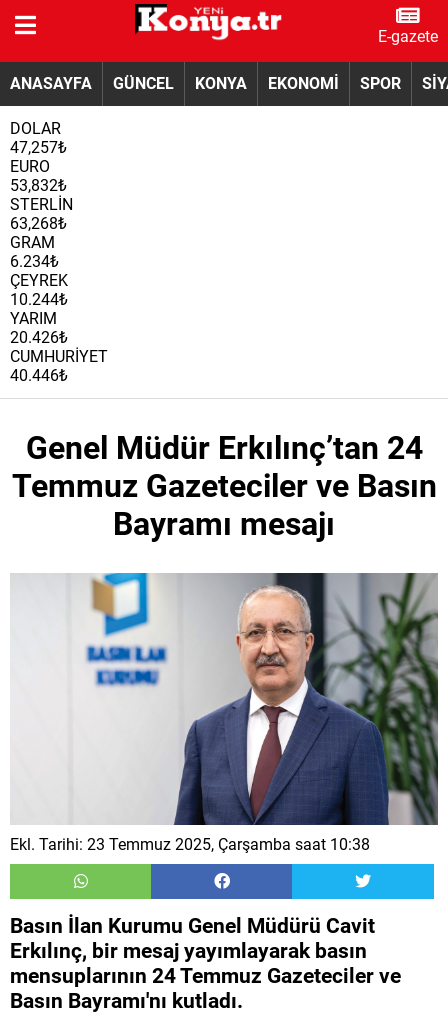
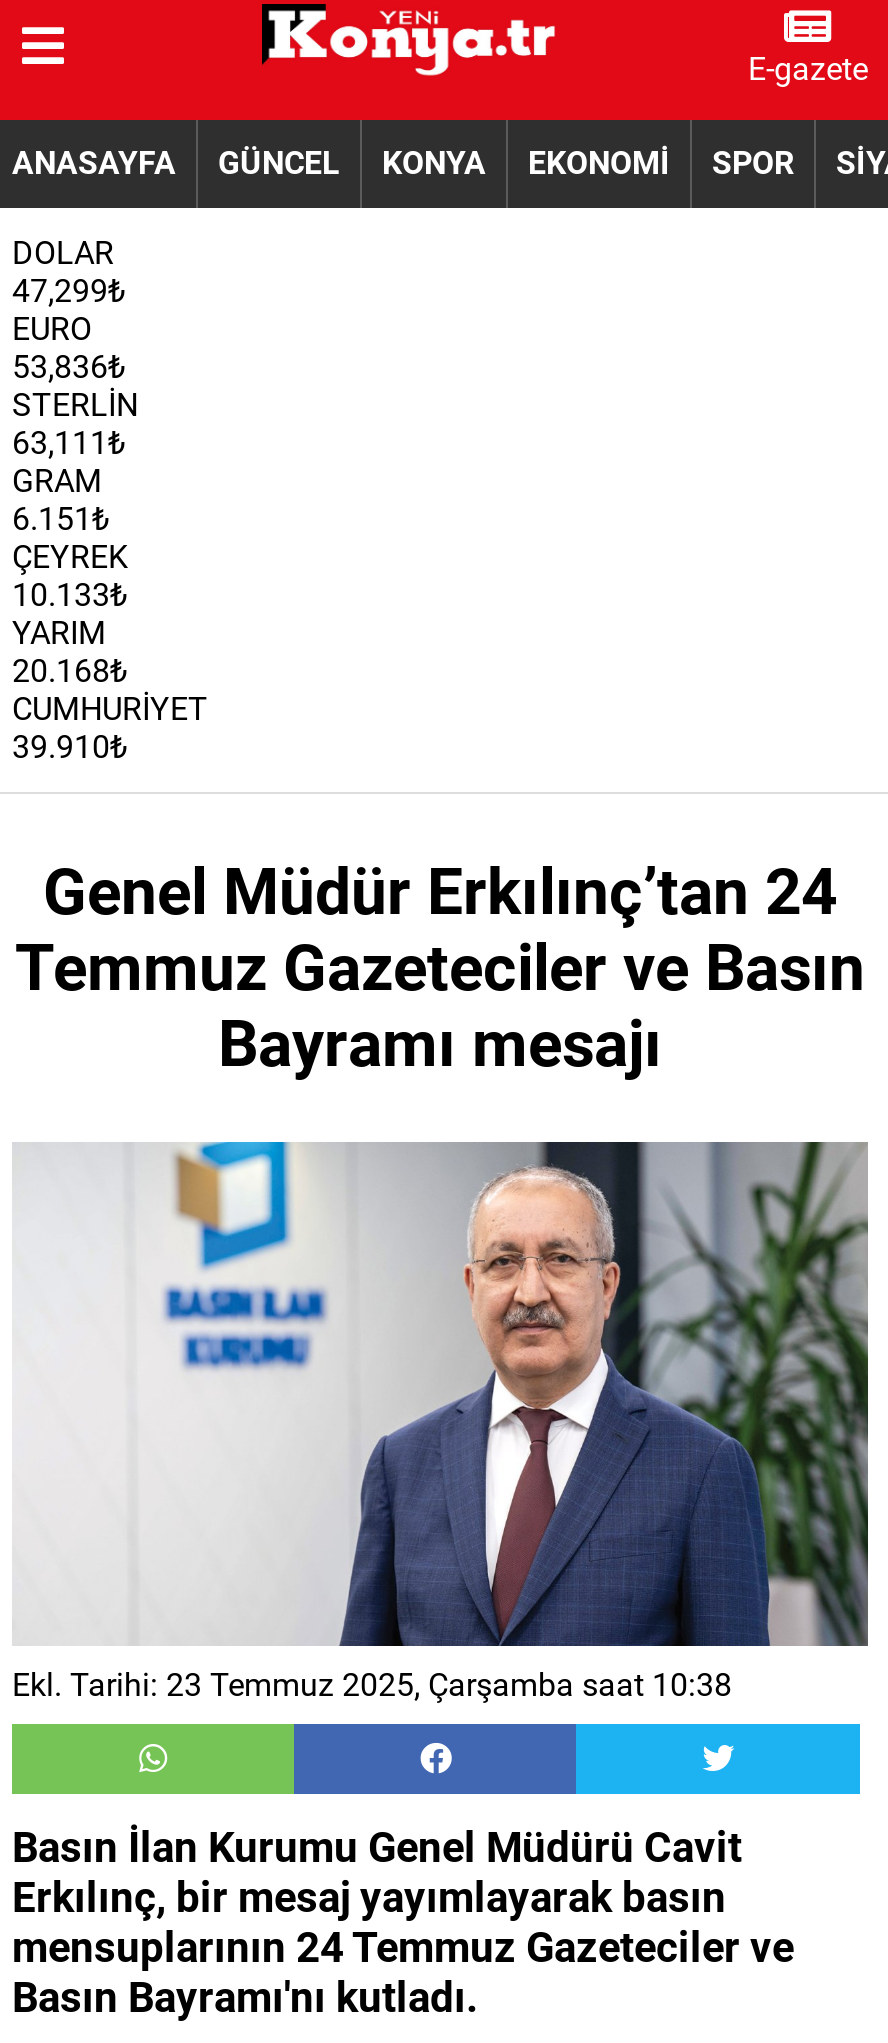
- 47,257₺
+ 47,299₺

- 53,832₺
+ 53,836₺

- 63,268₺
+ 63,111₺

- 6.234₺
+ 6.151₺

- 10.244₺
+ 10.133₺

- 20.426₺
+ 20.168₺

- 40.446₺
+ 39.910₺
